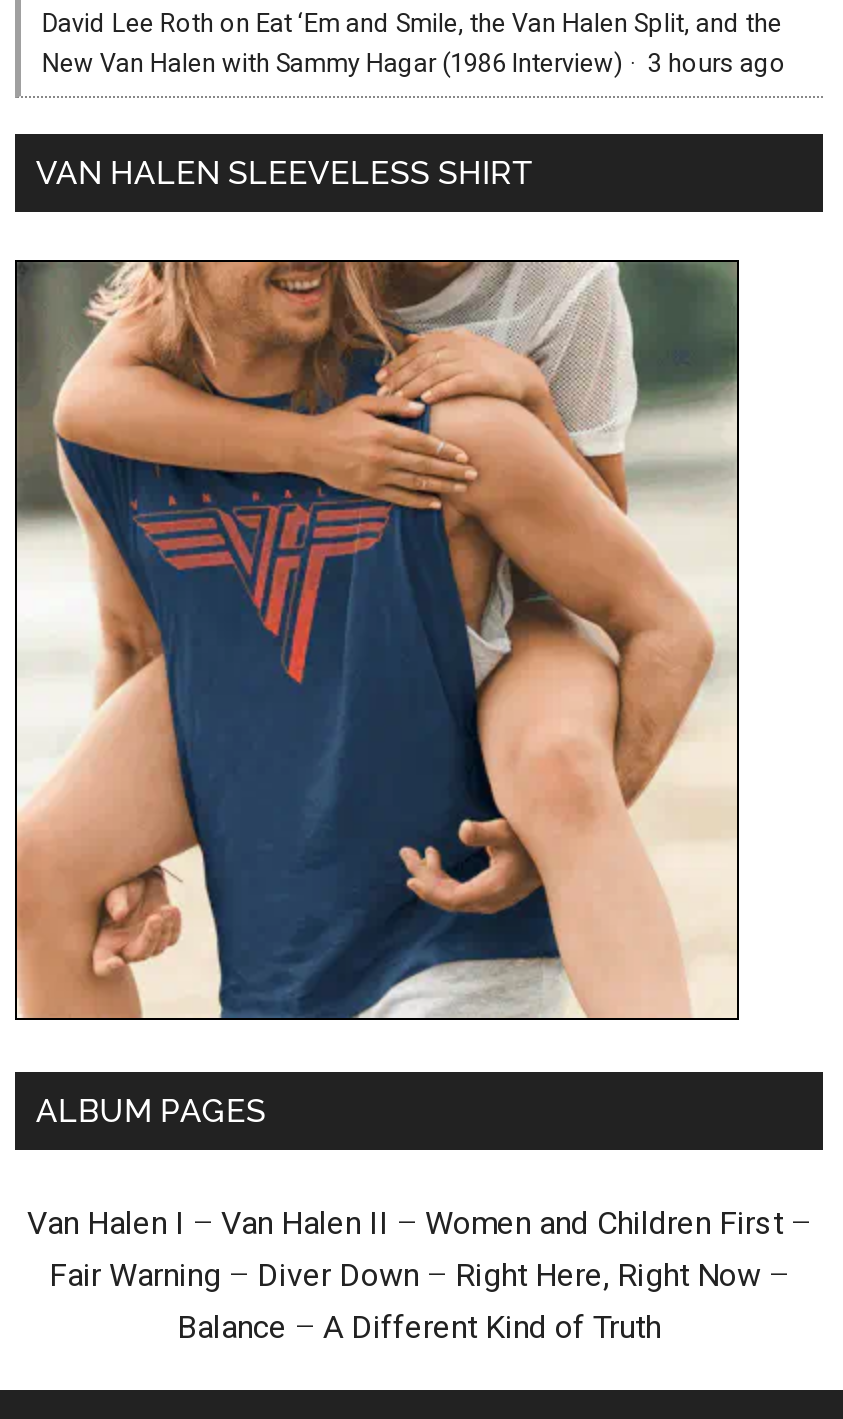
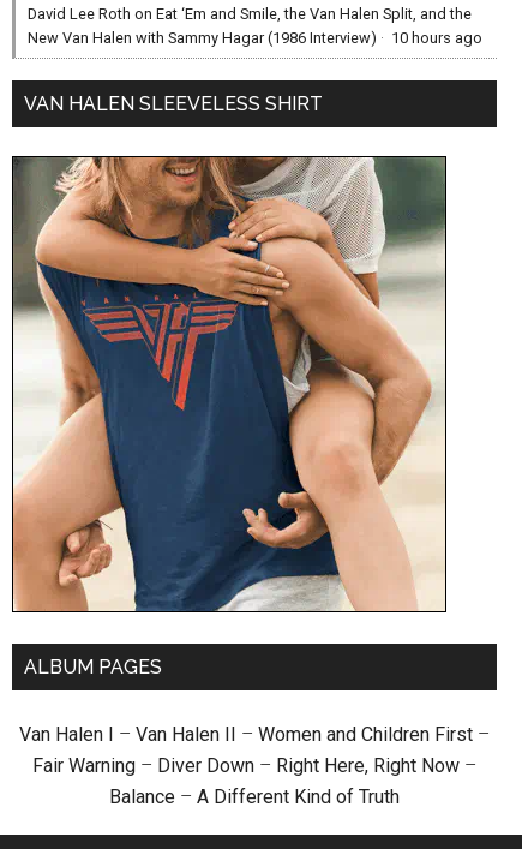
- New Van Halen with Sammy Hagar (1986 Interview) · 3 hours ago
+ New Van Halen with Sammy Hagar (1986 Interview) · 10 hours ago
